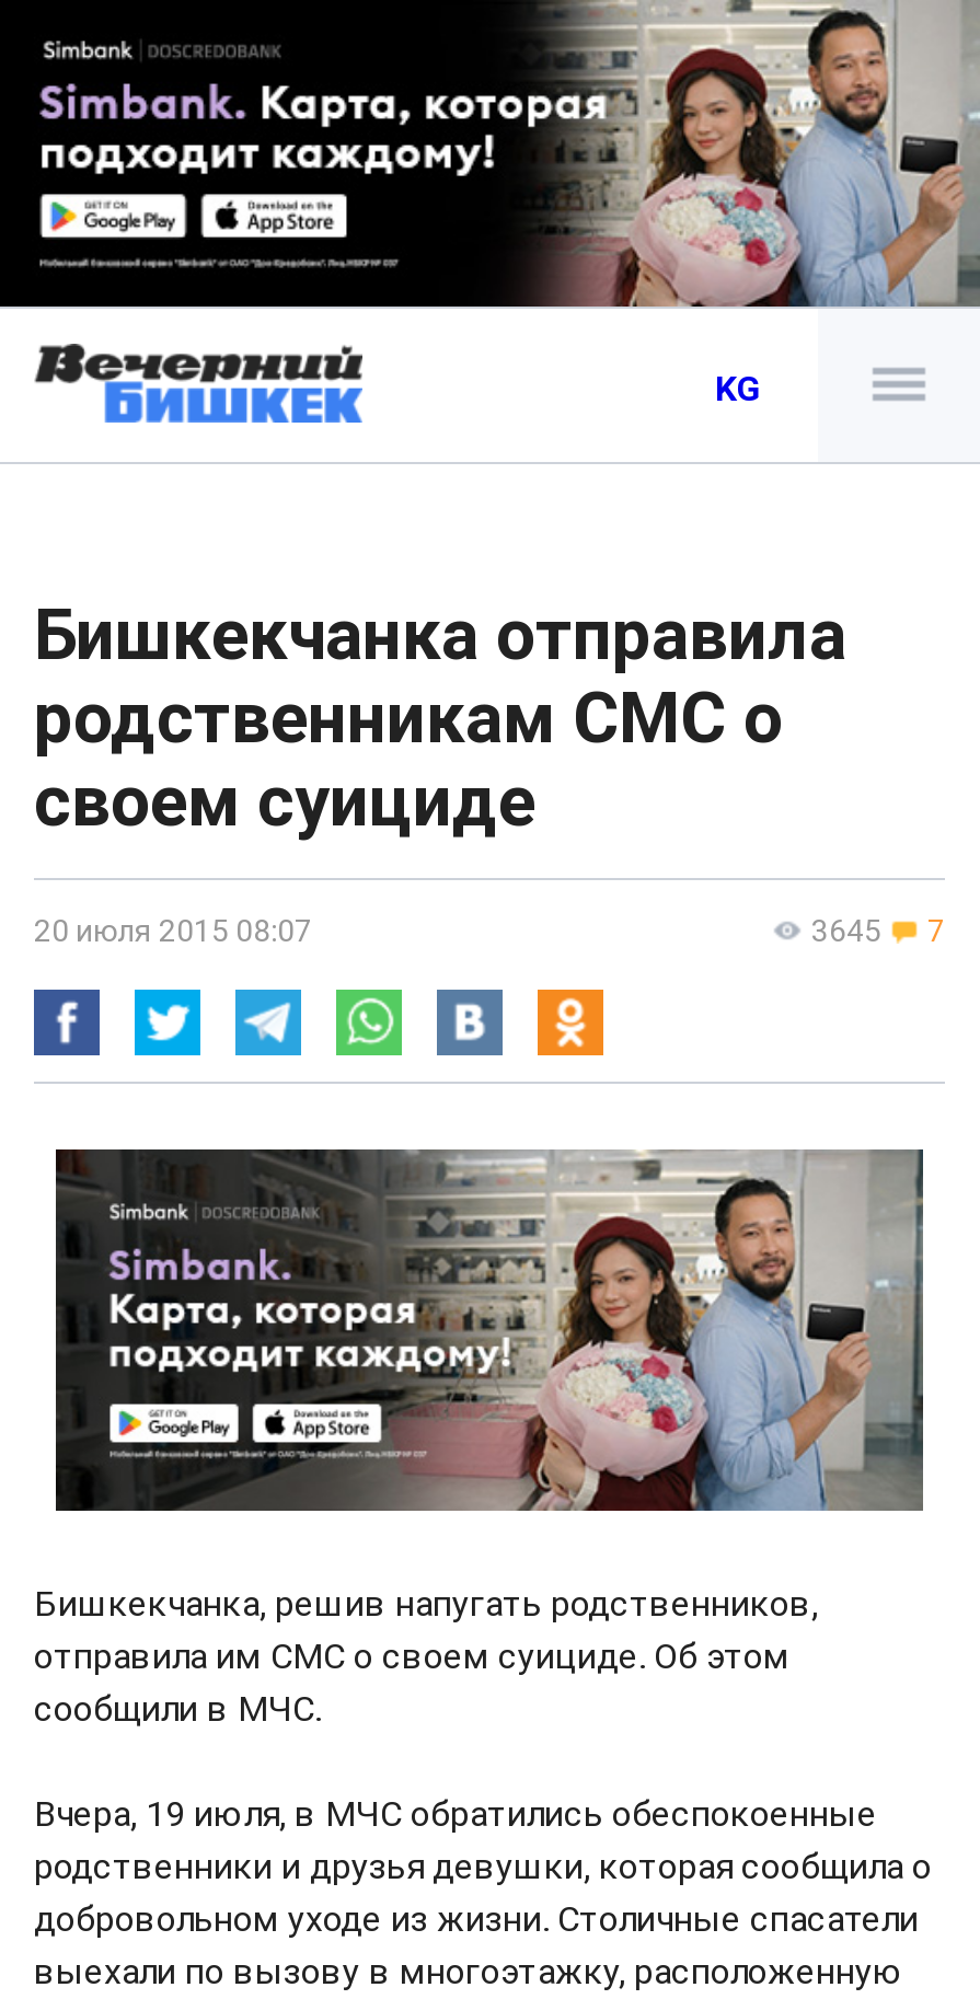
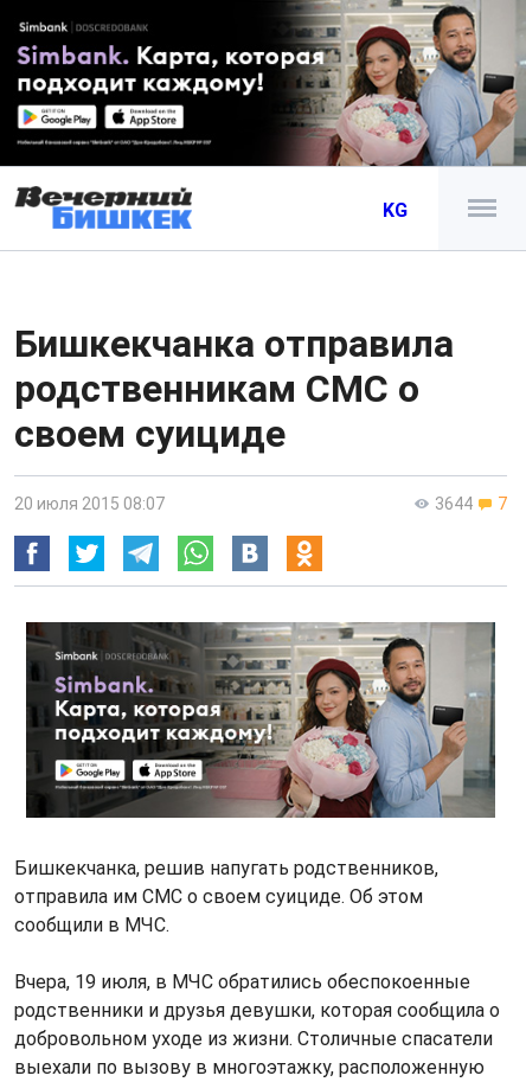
- 3645 7
+ 3644 7
